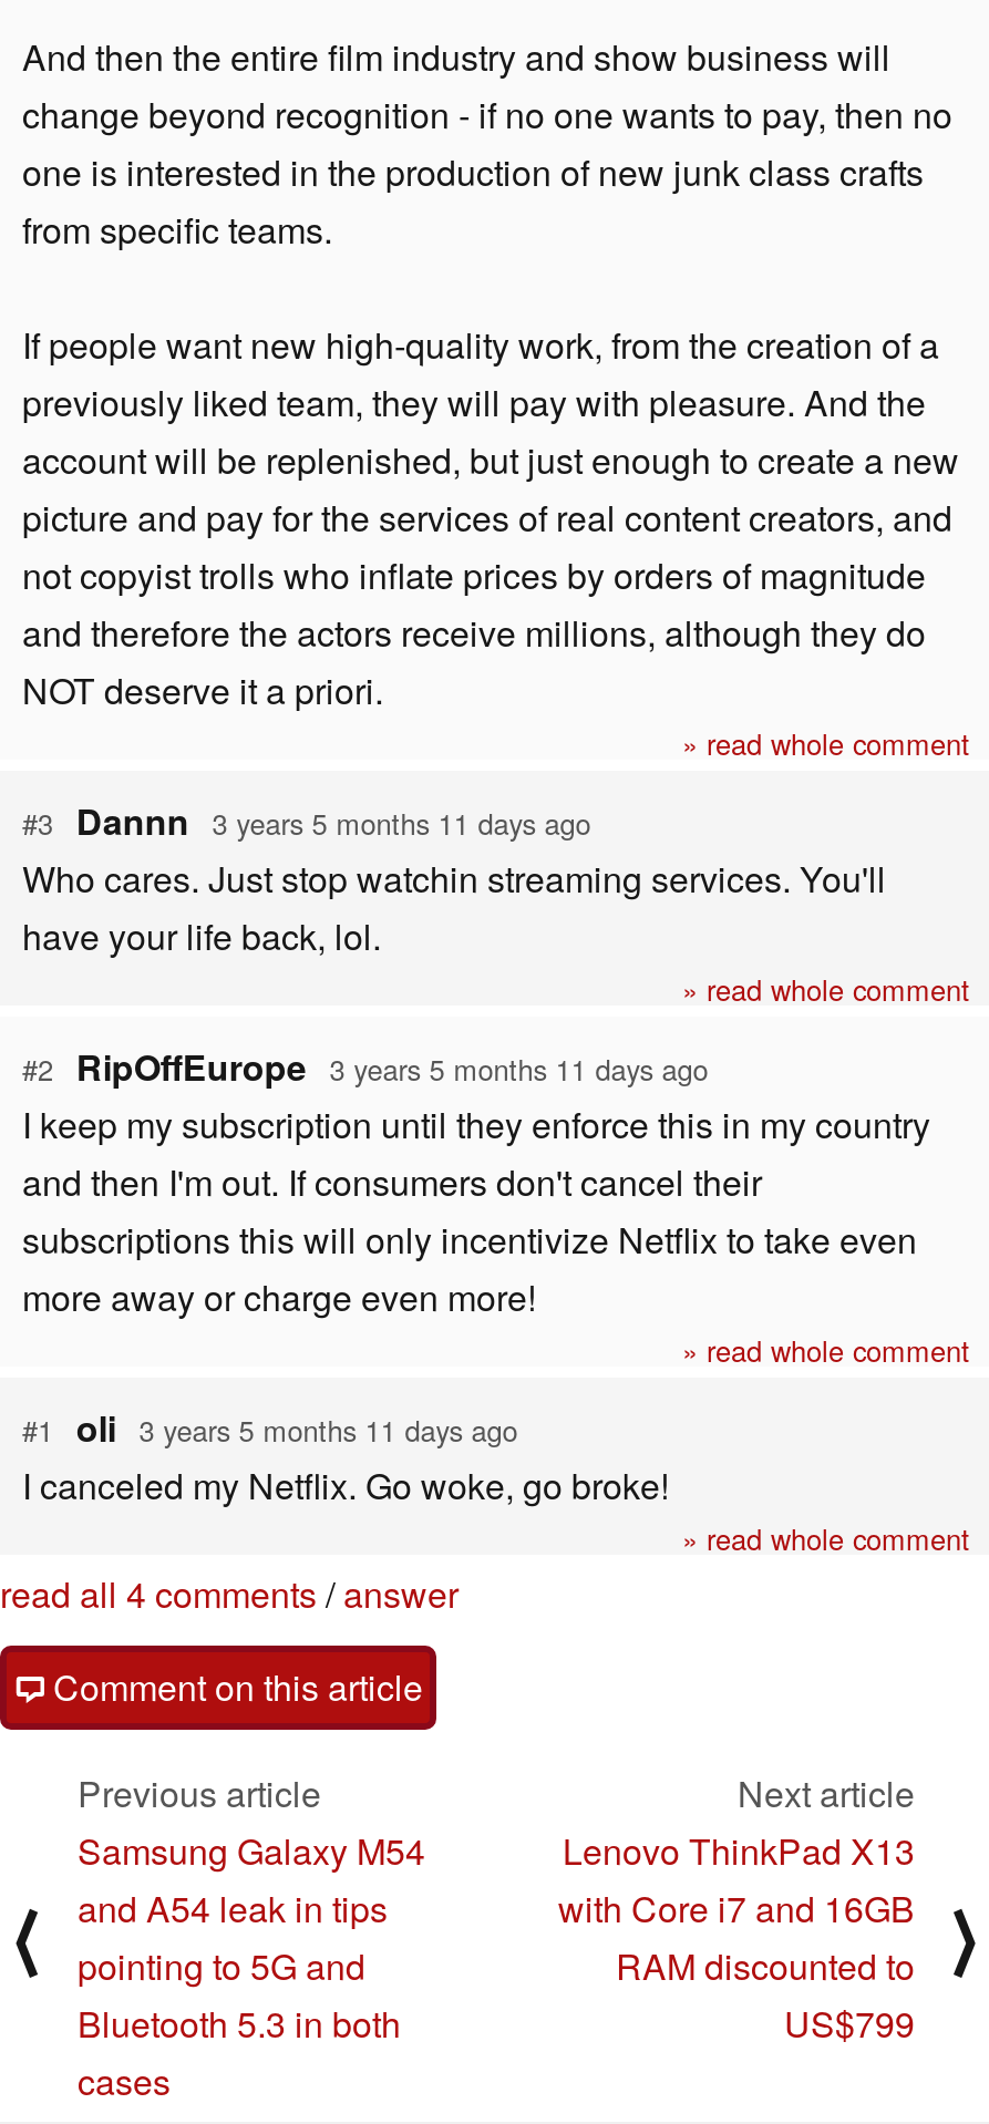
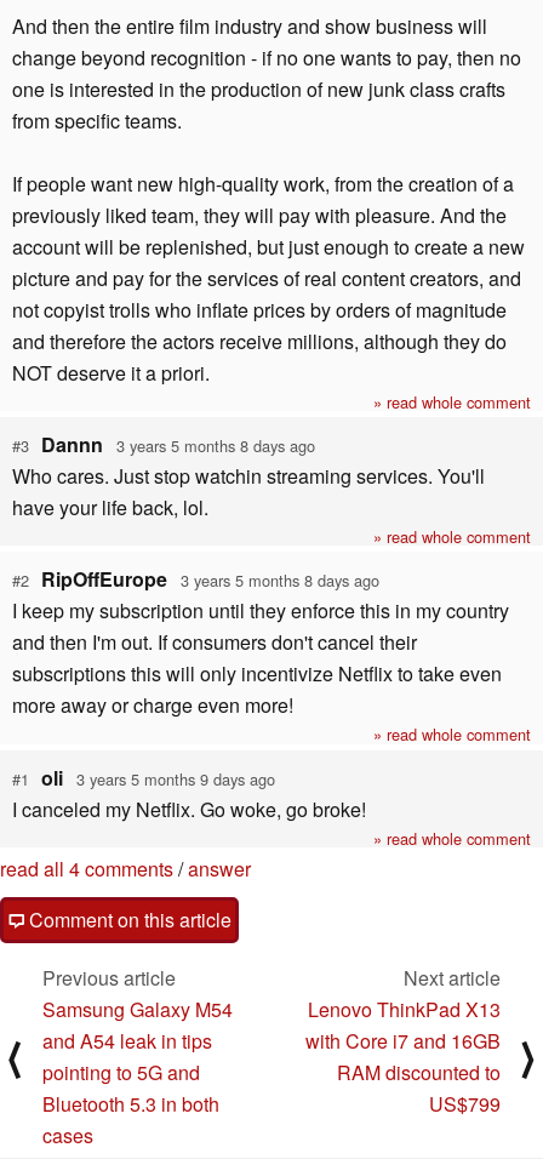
- #3 Dannn 3 years 5 months 11 days ago
+ #3 Dannn 3 years 5 months 8 days ago

- #2 RipOffEurope 3 years 5 months 11 days ago
+ #2 RipOffEurope 3 years 5 months 8 days ago

- #1 oli 3 years 5 months 11 days ago
+ #1 oli 3 years 5 months 9 days ago
